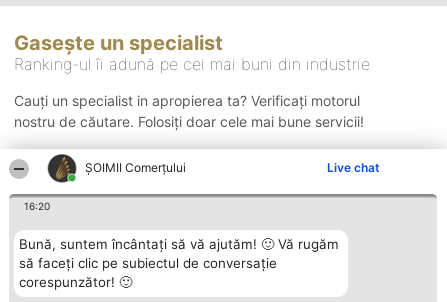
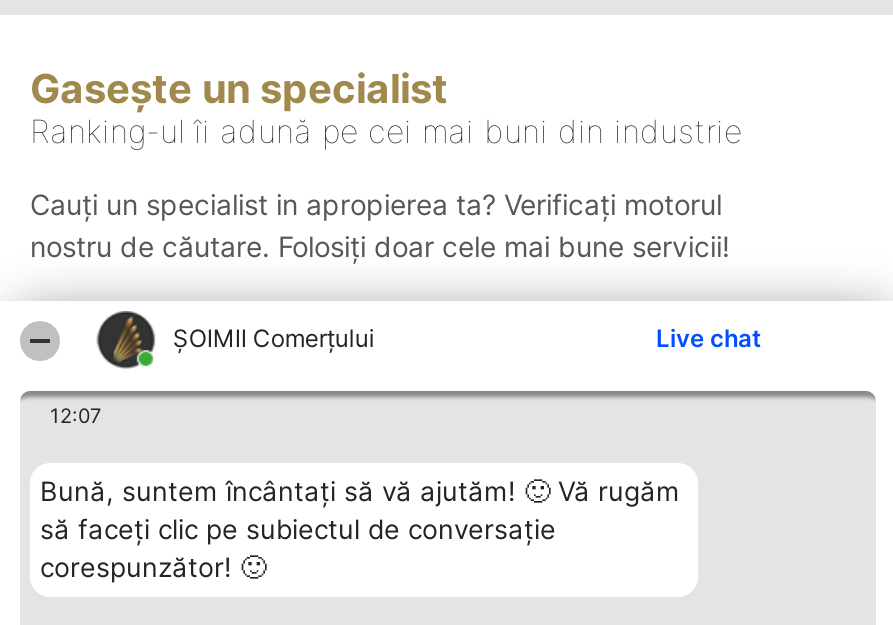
- 16:20
+ 12:07
